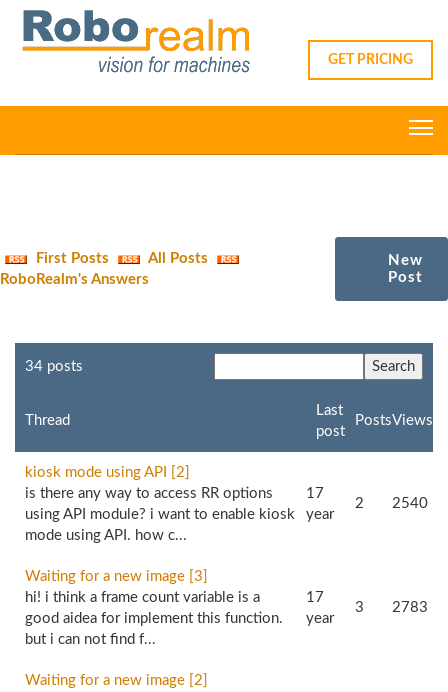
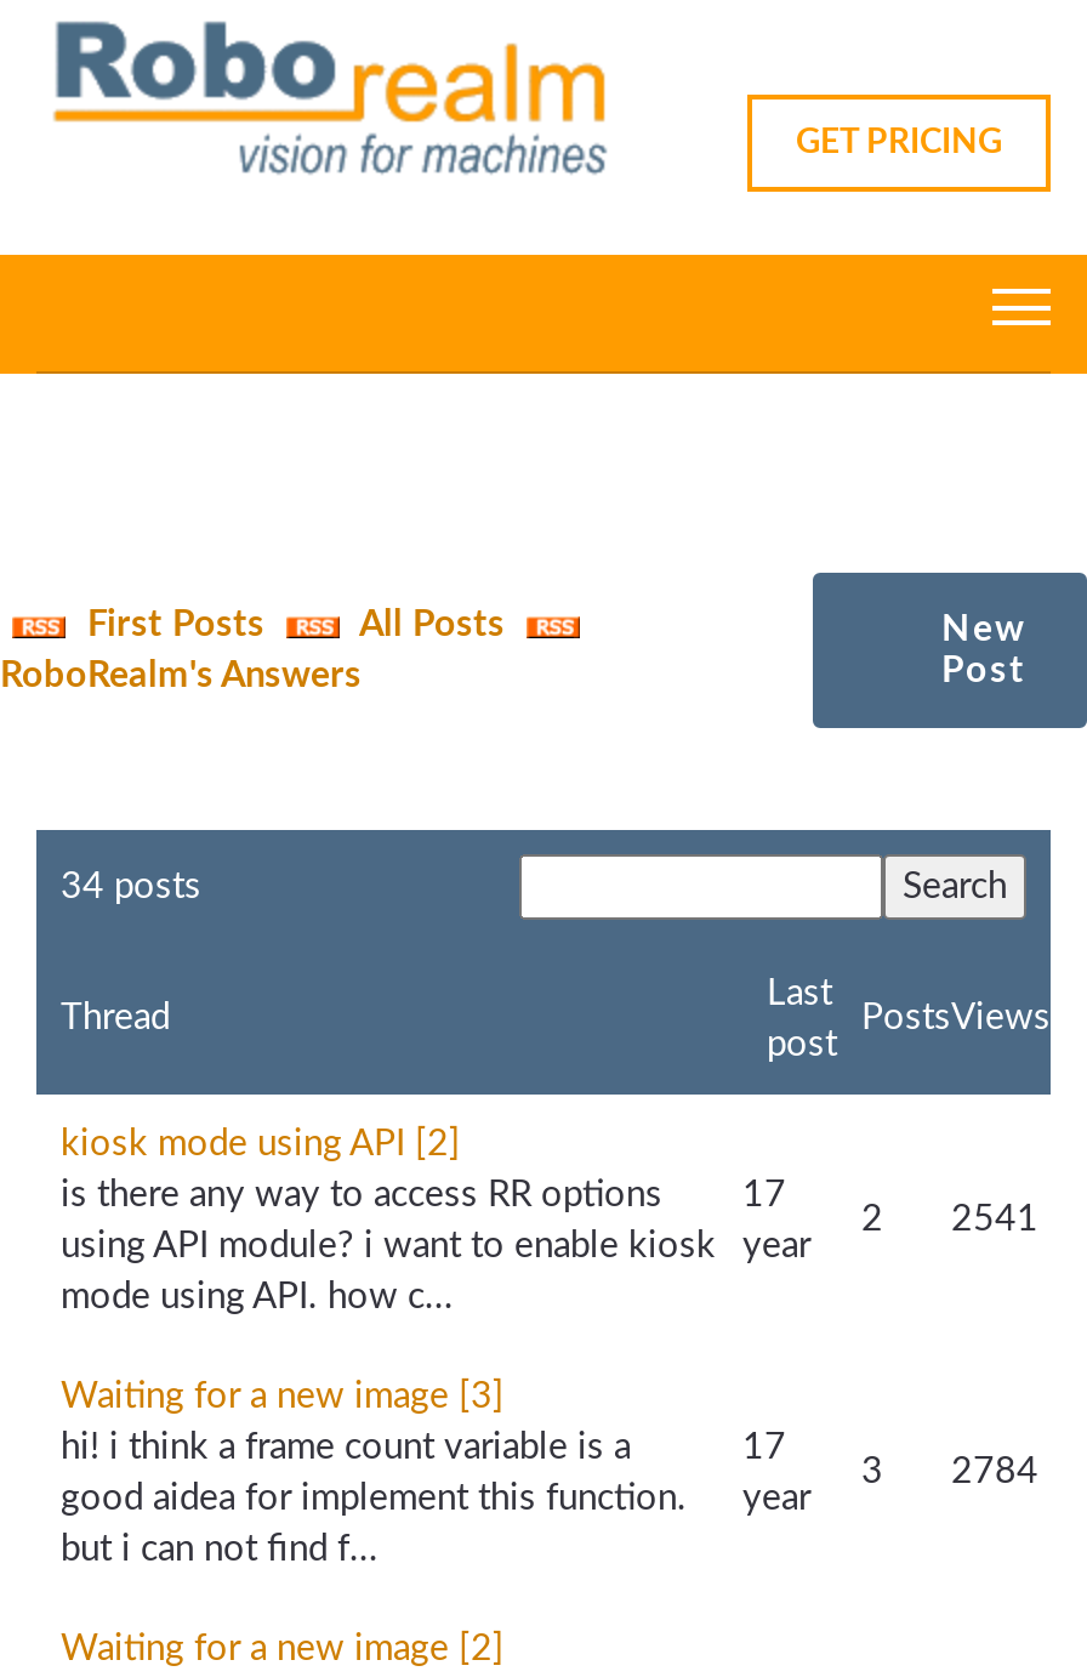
- 2 2540
+ 2 2541

- 3 2783
+ 3 2784
